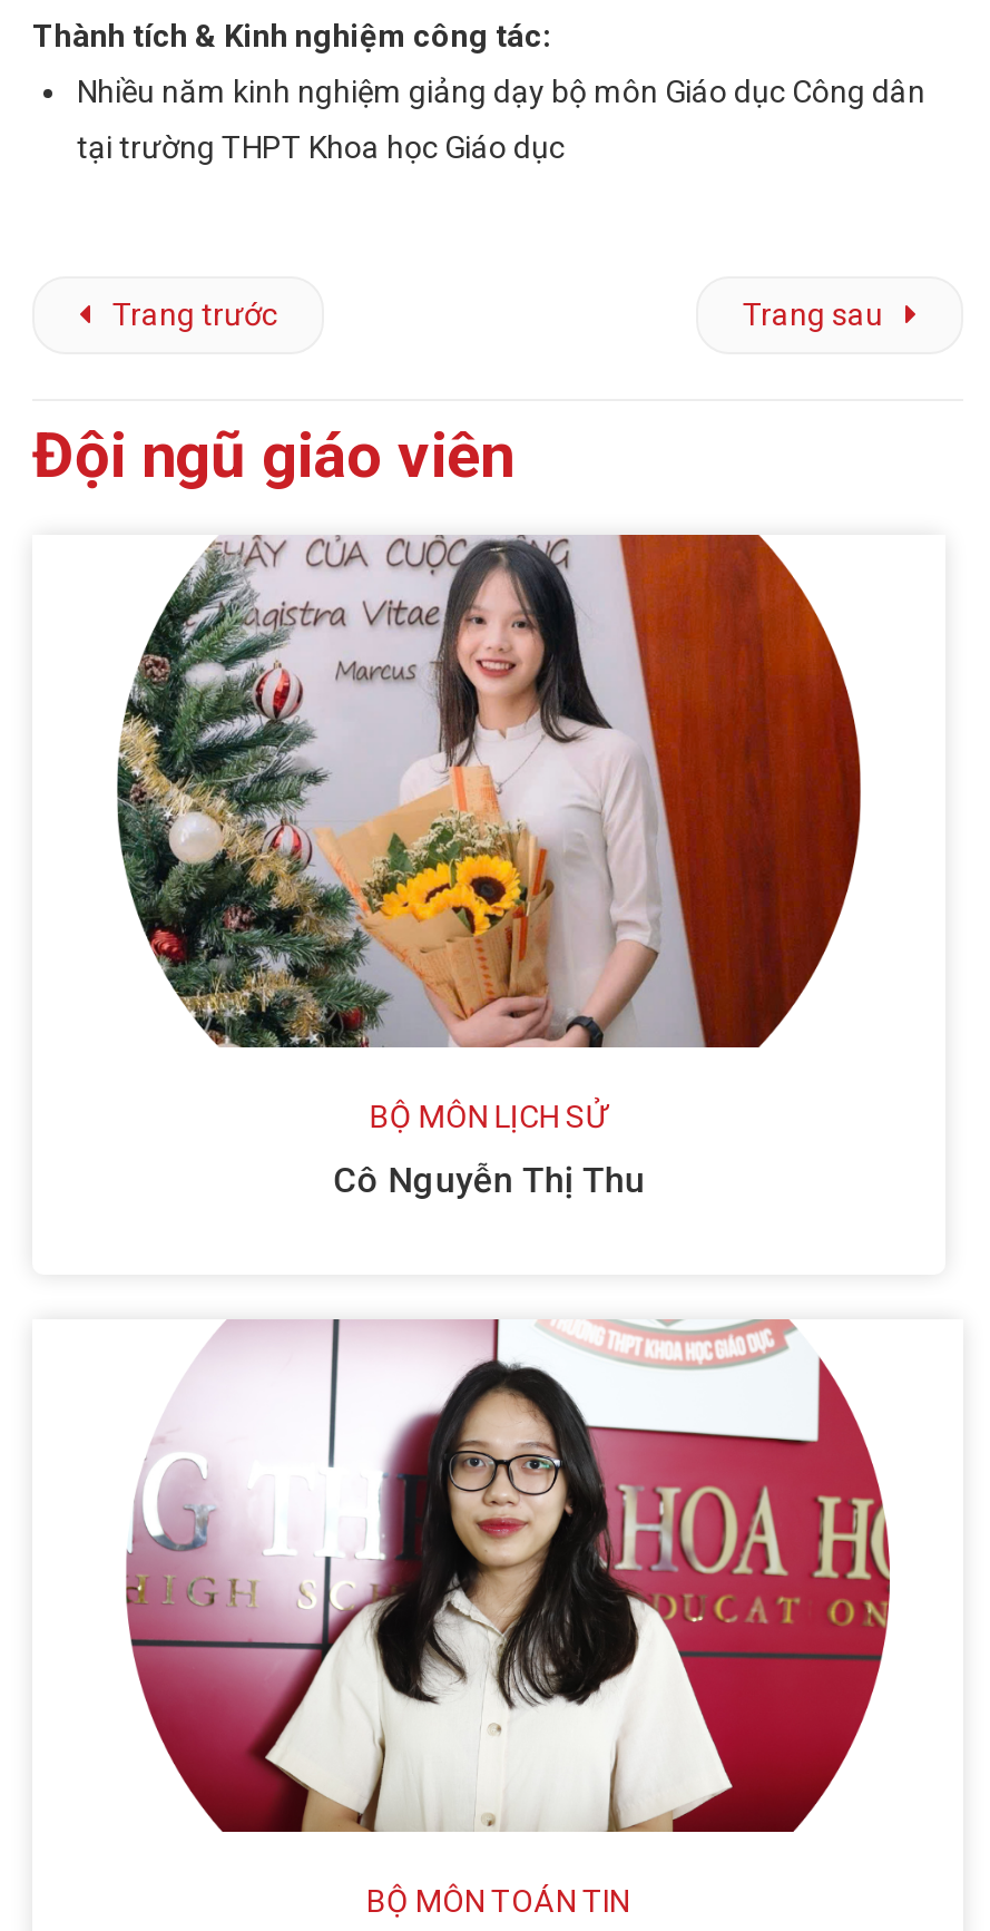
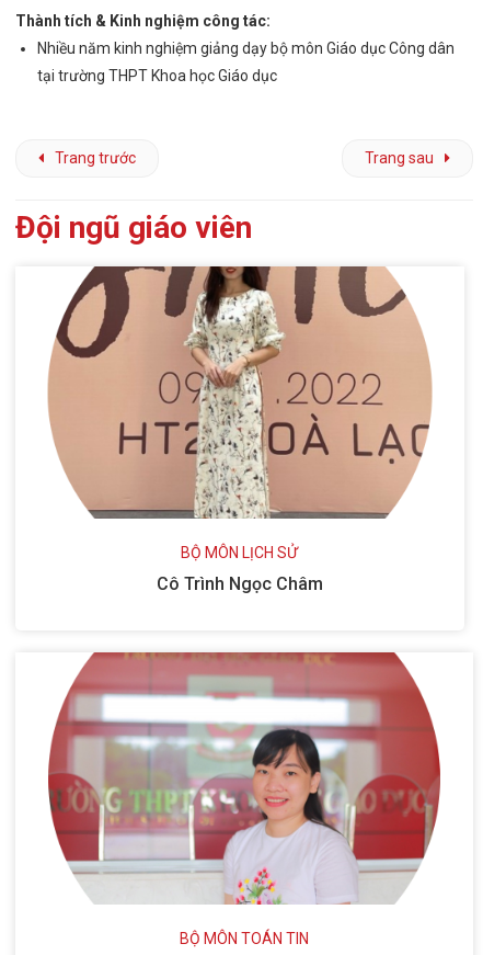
- [image]
+ [image]

- Cô Nguyễn Thị Thu
+ Cô Trình Ngọc Châm

- [image]
+ [image]
